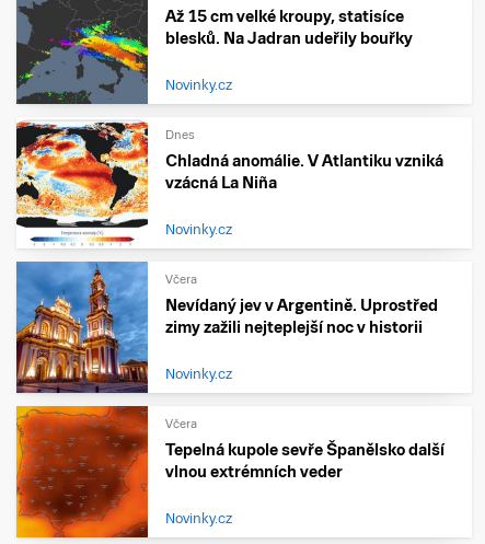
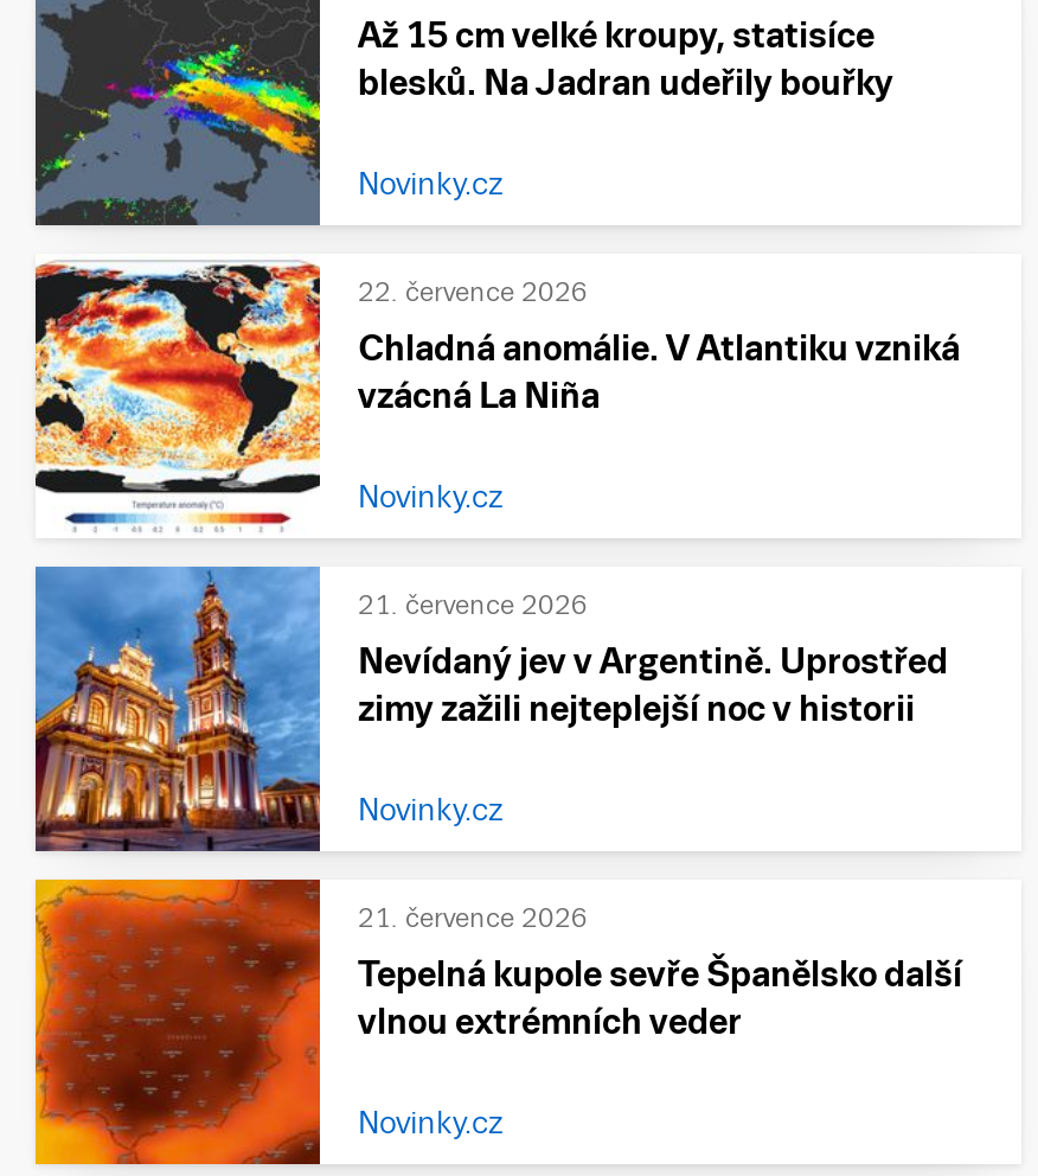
- Dnes
+ 22. července 2026

- Včera
+ 21. července 2026

- Včera
+ 21. července 2026
